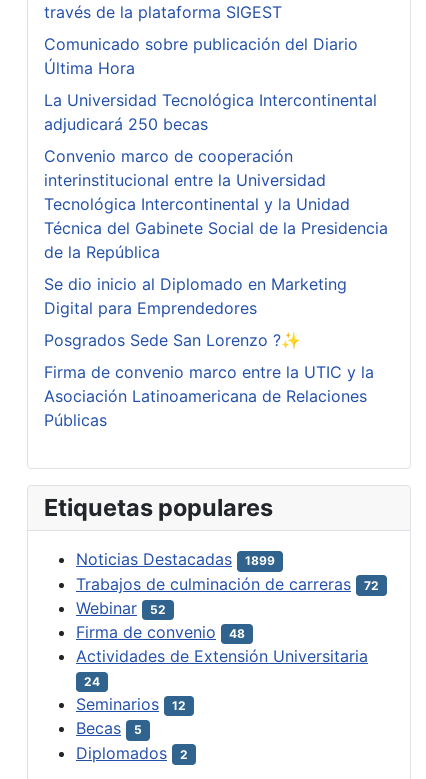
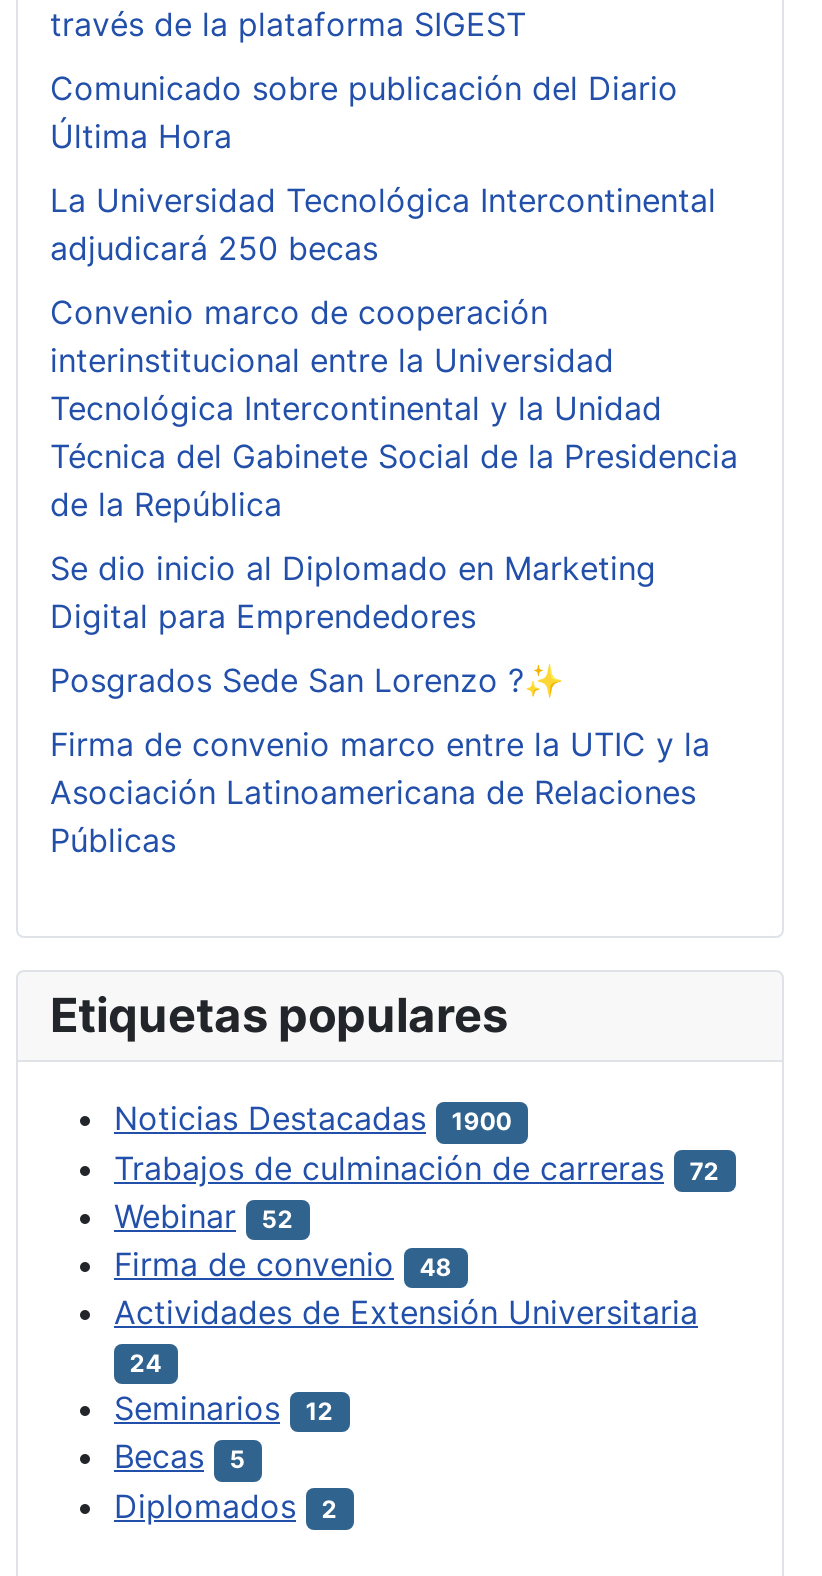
- Noticias Destacadas 1899
+ Noticias Destacadas 1900
